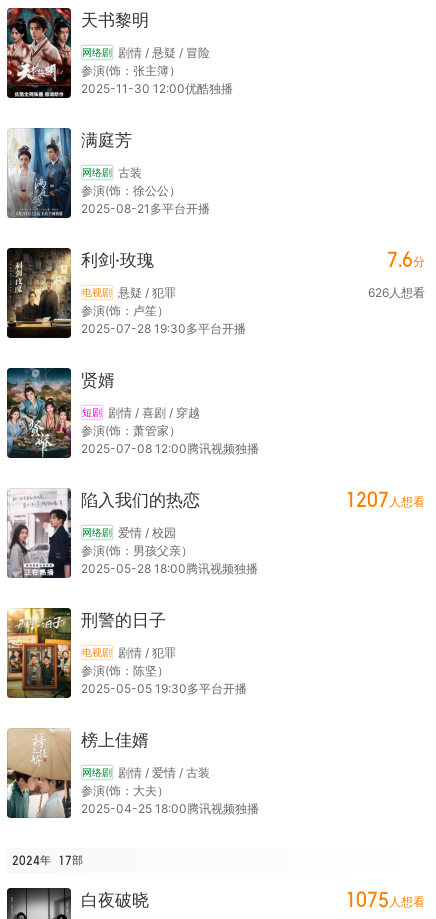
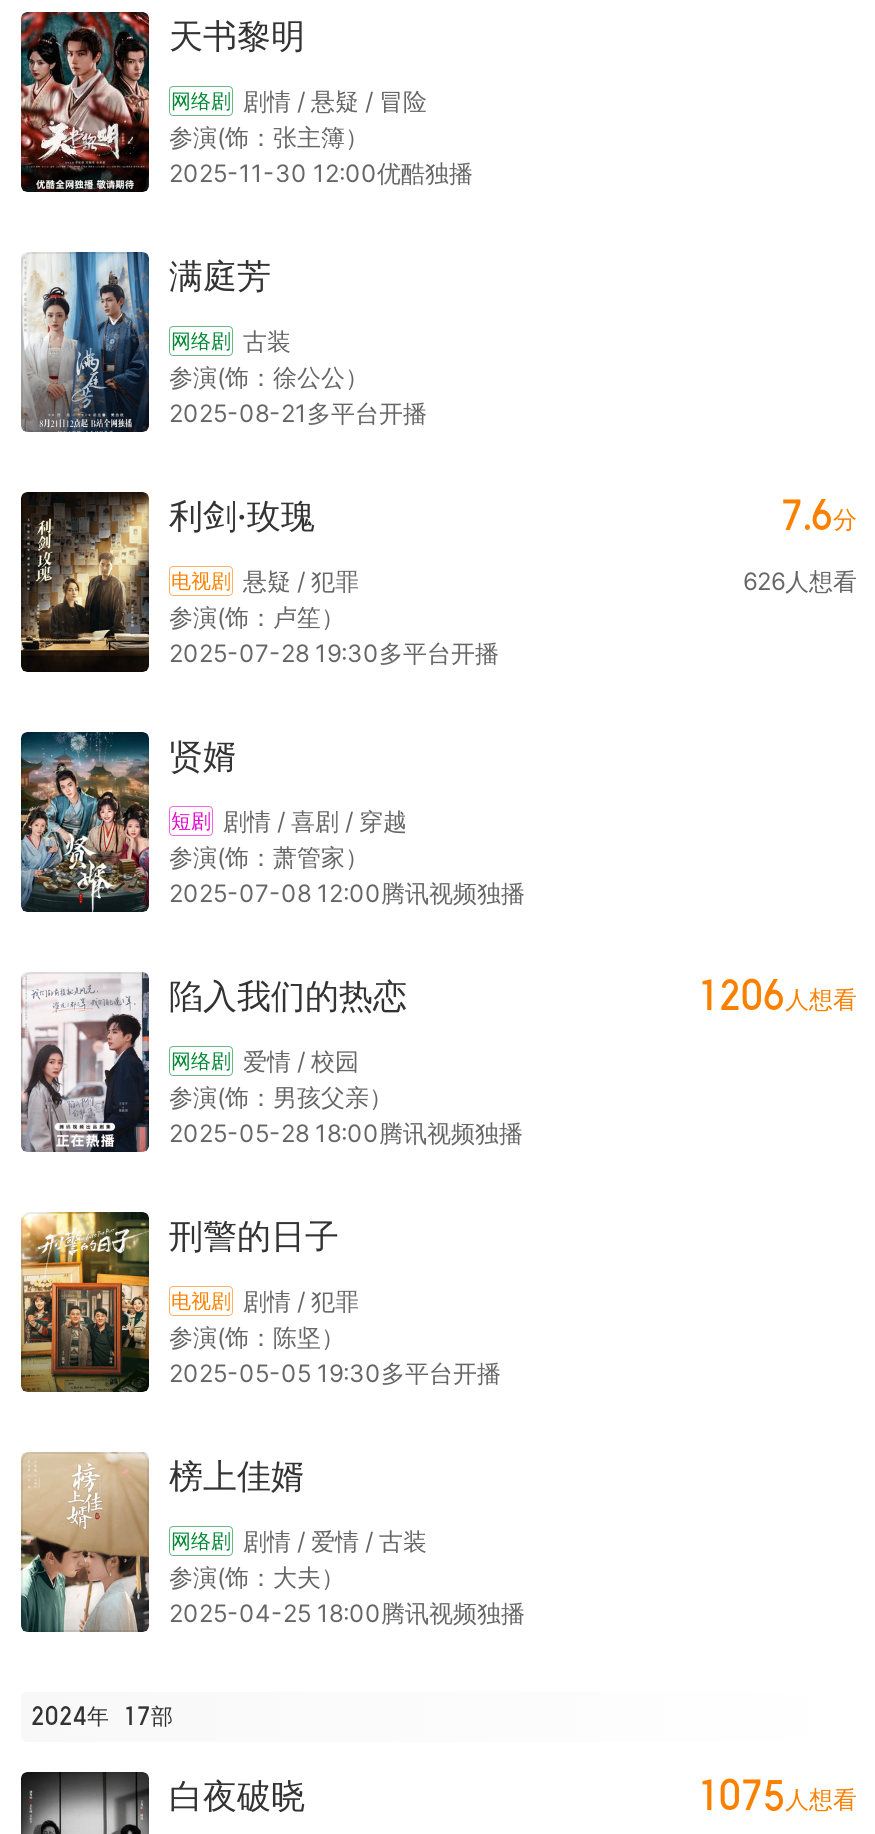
- 1207人想看
+ 1206人想看
